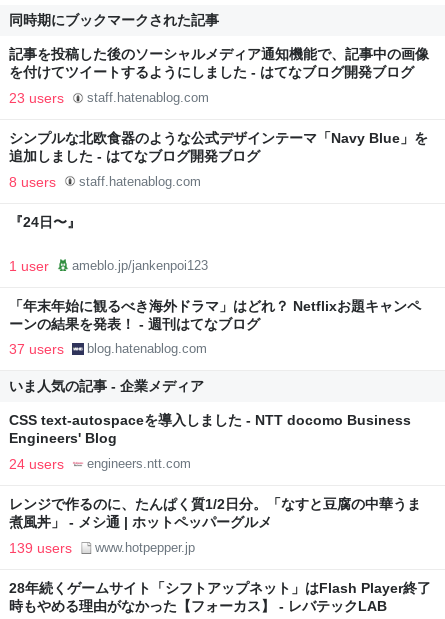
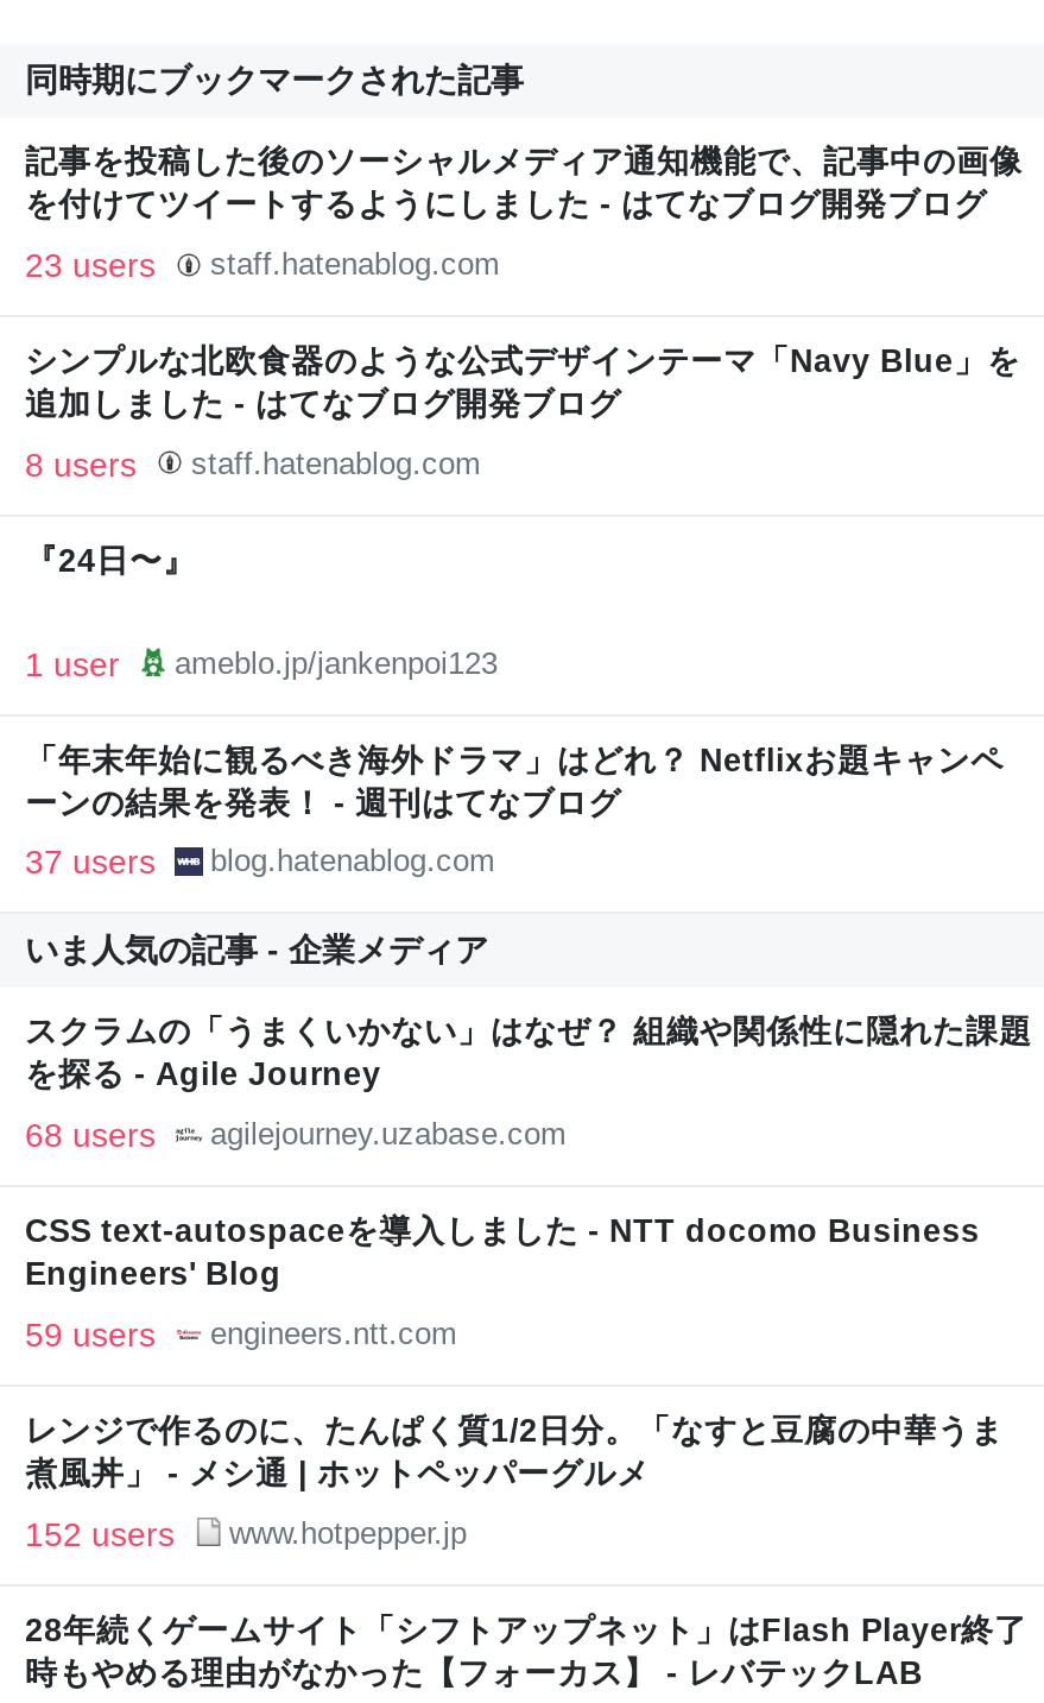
+ スクラムの「うまくいかない」はなぜ？ 組織や関係性に隠れた課題
+ を探る - Agile Journey
+ 68 users
+ agilejourney.uzabase.com

- 24 users engineers.ntt.com
+ 59 users engineers.ntt.com

- 139 users www.hotpepper.jp
+ 152 users www.hotpepper.jp
